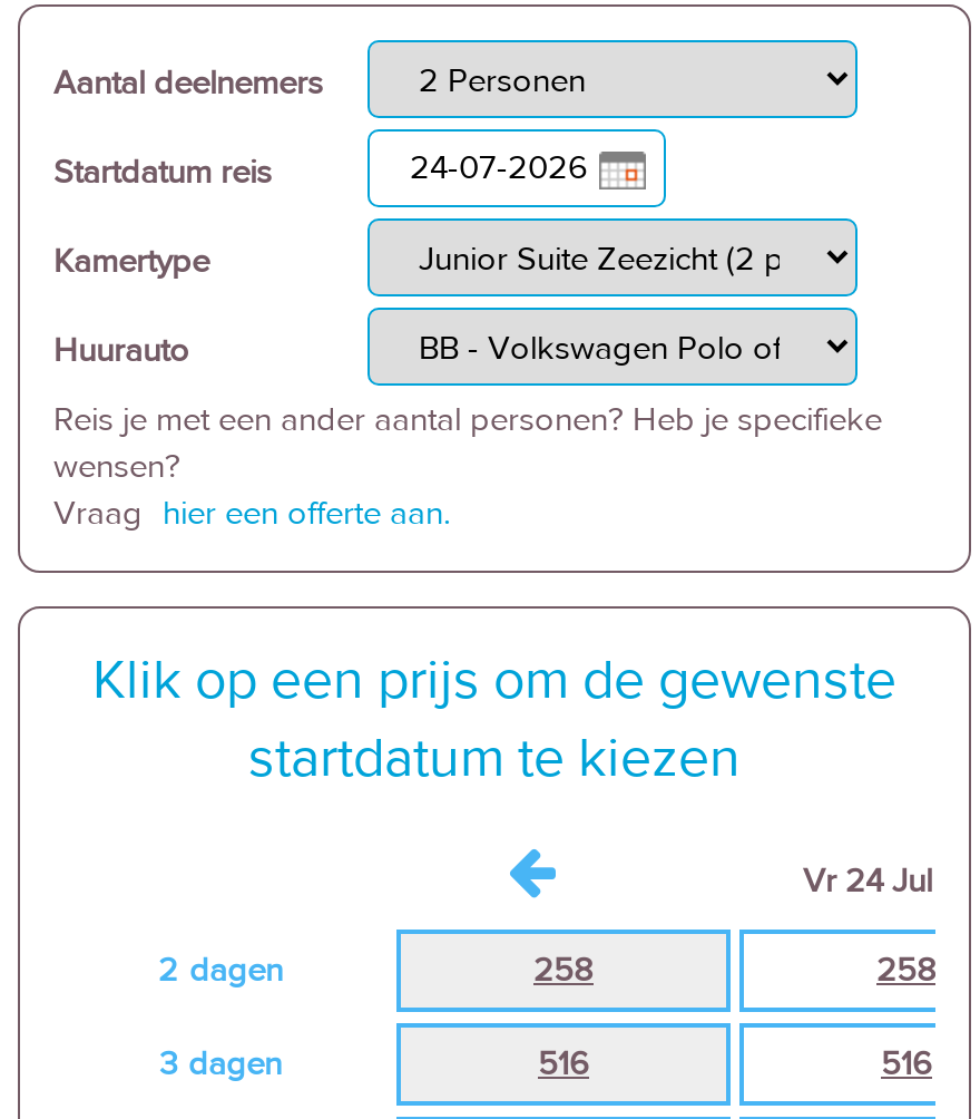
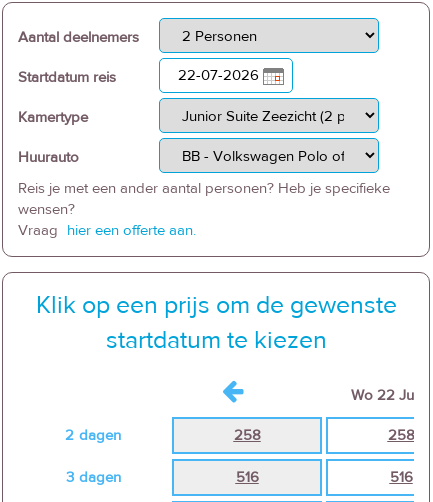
- Vr 24 Jul
+ Wo 22 Jul
